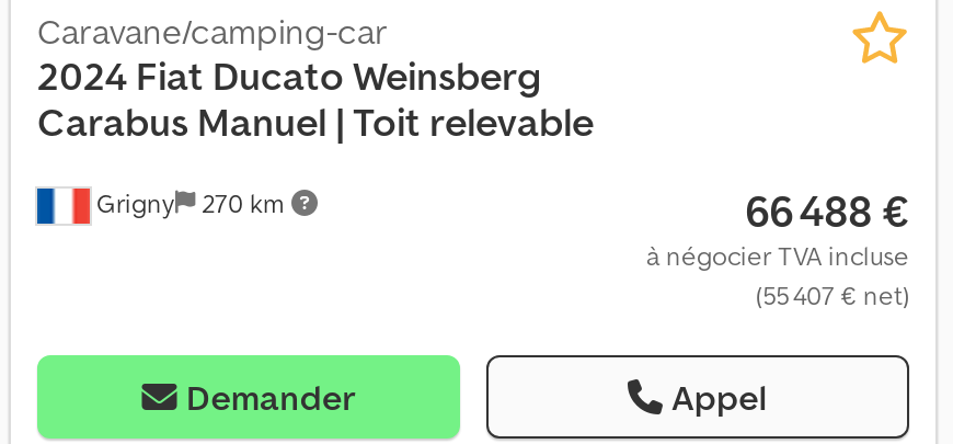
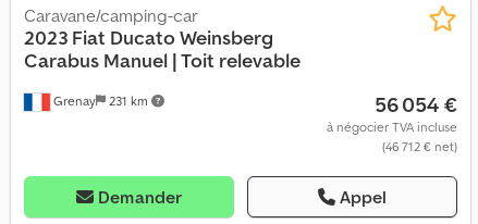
- 2024 Fiat Ducato Weinsberg
+ 2023 Fiat Ducato Weinsberg

- Grigny 270 km
+ Grenay 231 km

- 66 488 €
+ 56 054 €

- (55 407 € net)
+ (46 712 € net)
